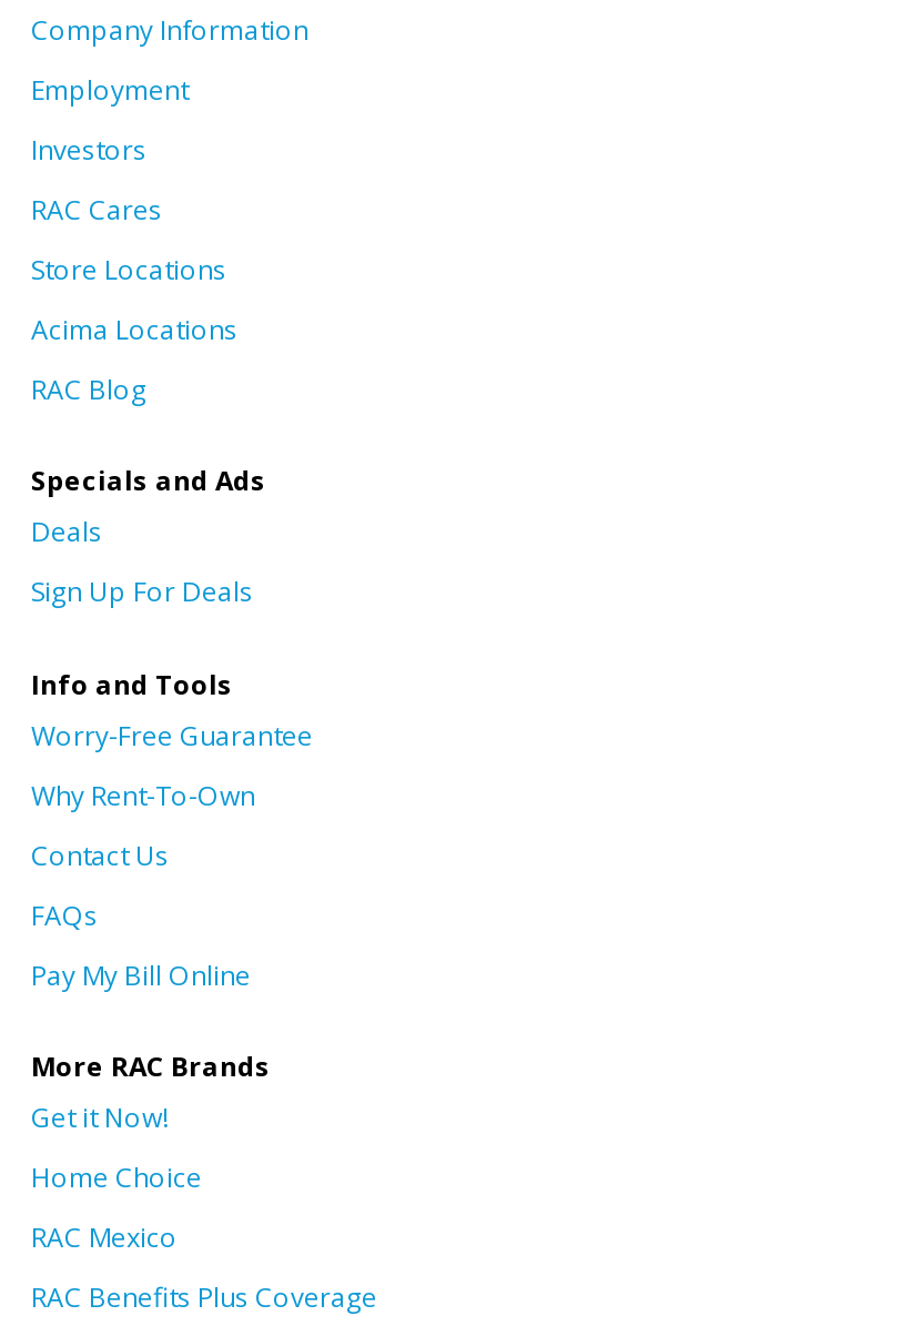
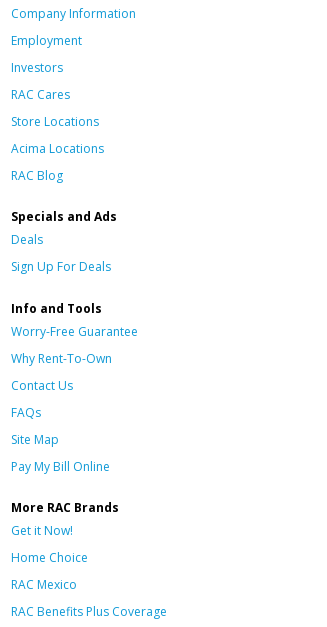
+ Site Map
